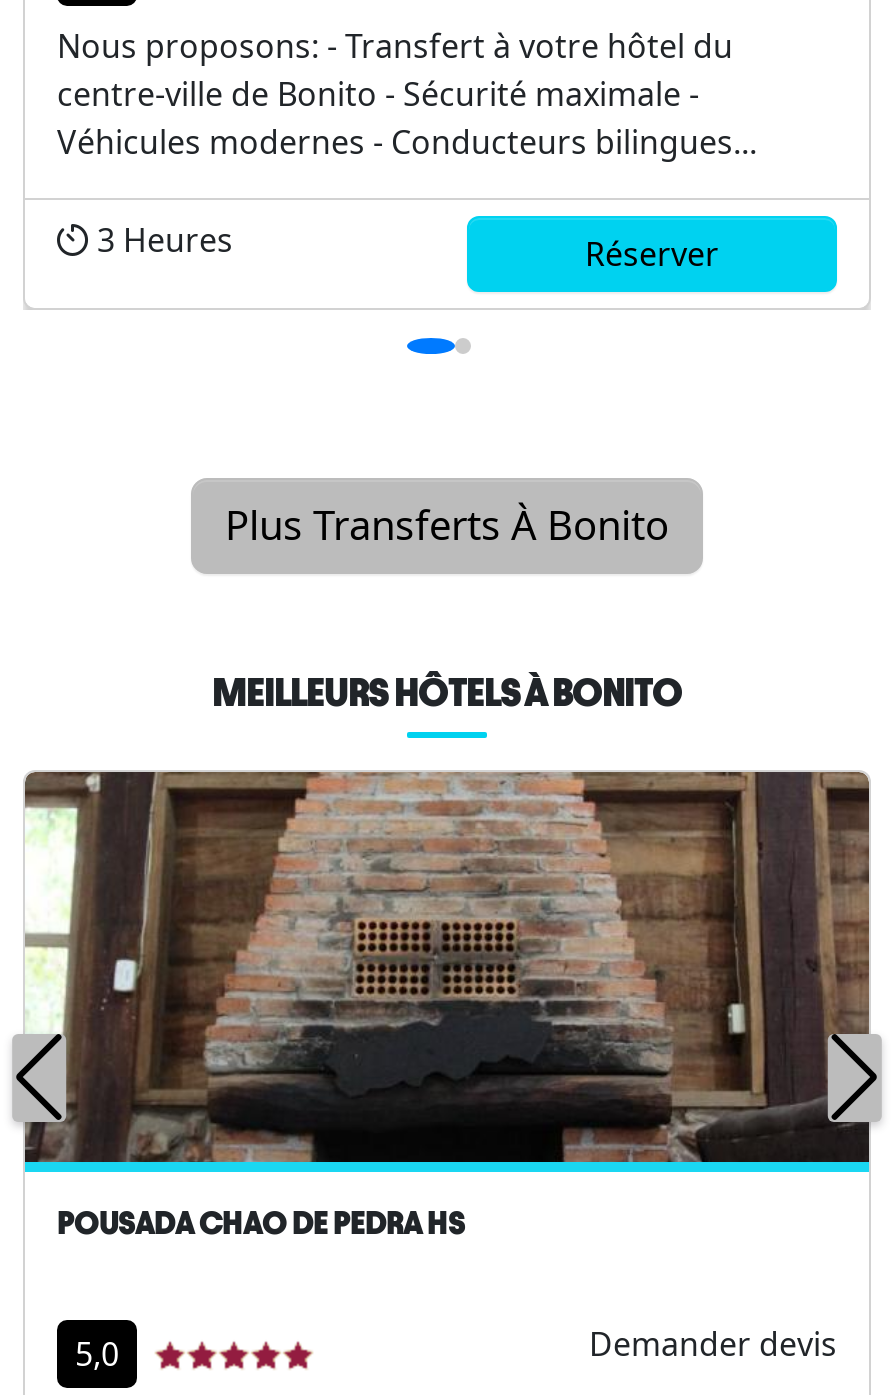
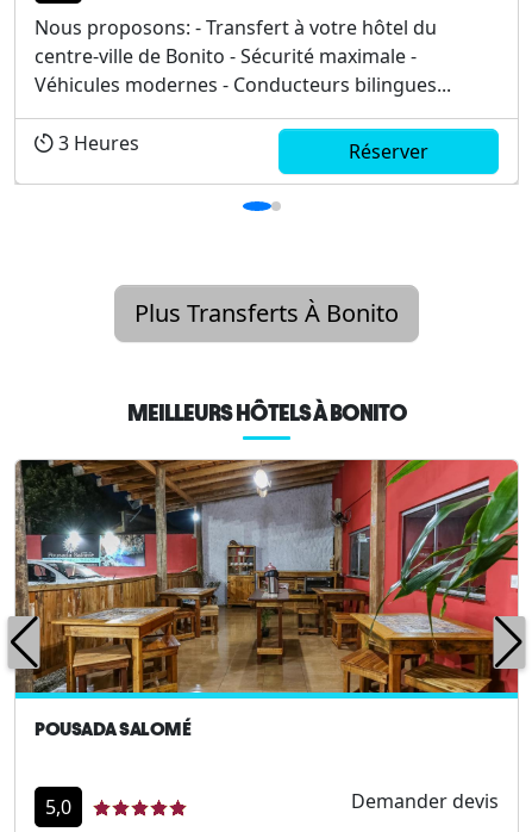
- [image]
- POUSADA CHAO DE PEDRA HS
+ [image]
+ POUSADA SALOMÉ
